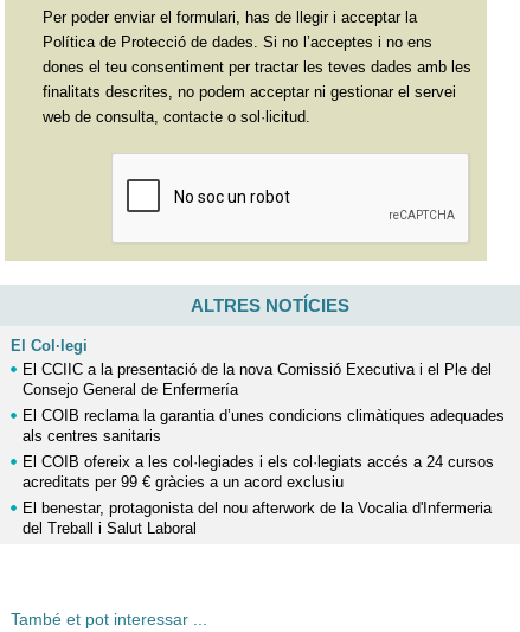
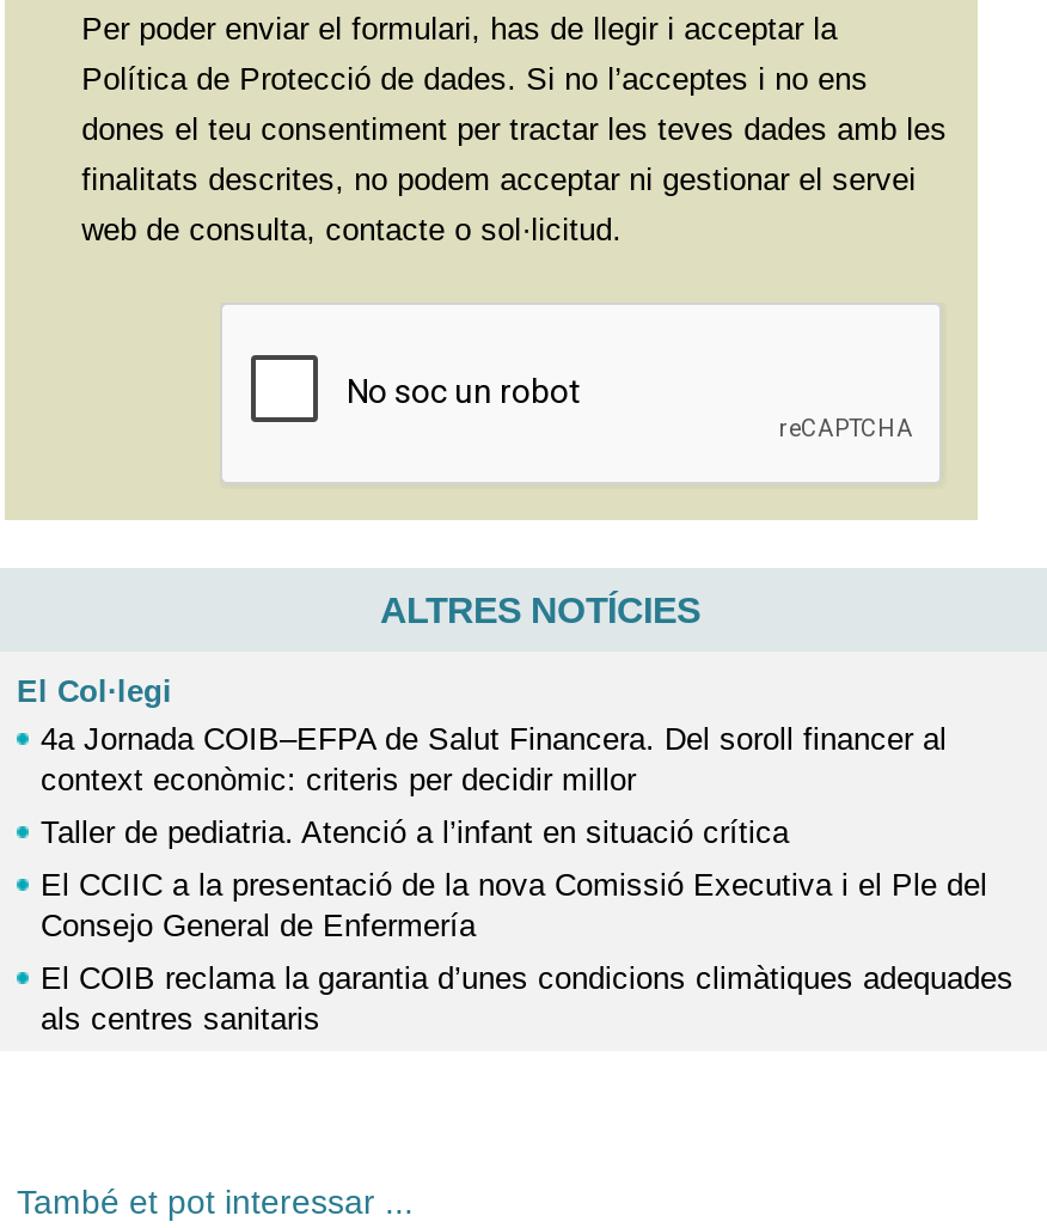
+ 4a Jornada COIB–EFPA de Salut Financera. Del soroll financer al
+ context econòmic: criteris per decidir millor
+ Taller de pediatria. Atenció a l’infant en situació crítica

moved down: El CCIIC a la presentació de la nova Comissió Executiva i el Ple del | Consejo General de Enfermería | El COIB reclama la garantia d’unes condicions climàtiques adequades | als centres sanitaris

- El COIB ofereix a les col·legiades i els col·legiats accés a 24 cursos
- acreditats per 99 € gràcies a un acord exclusiu
- El benestar, protagonista del nou afterwork de la Vocalia d'Infermeria
- del Treball i Salut Laboral
